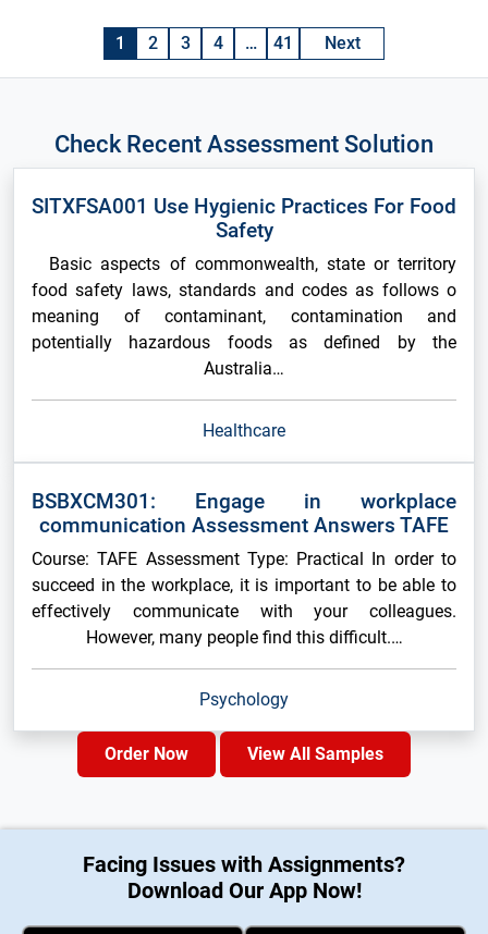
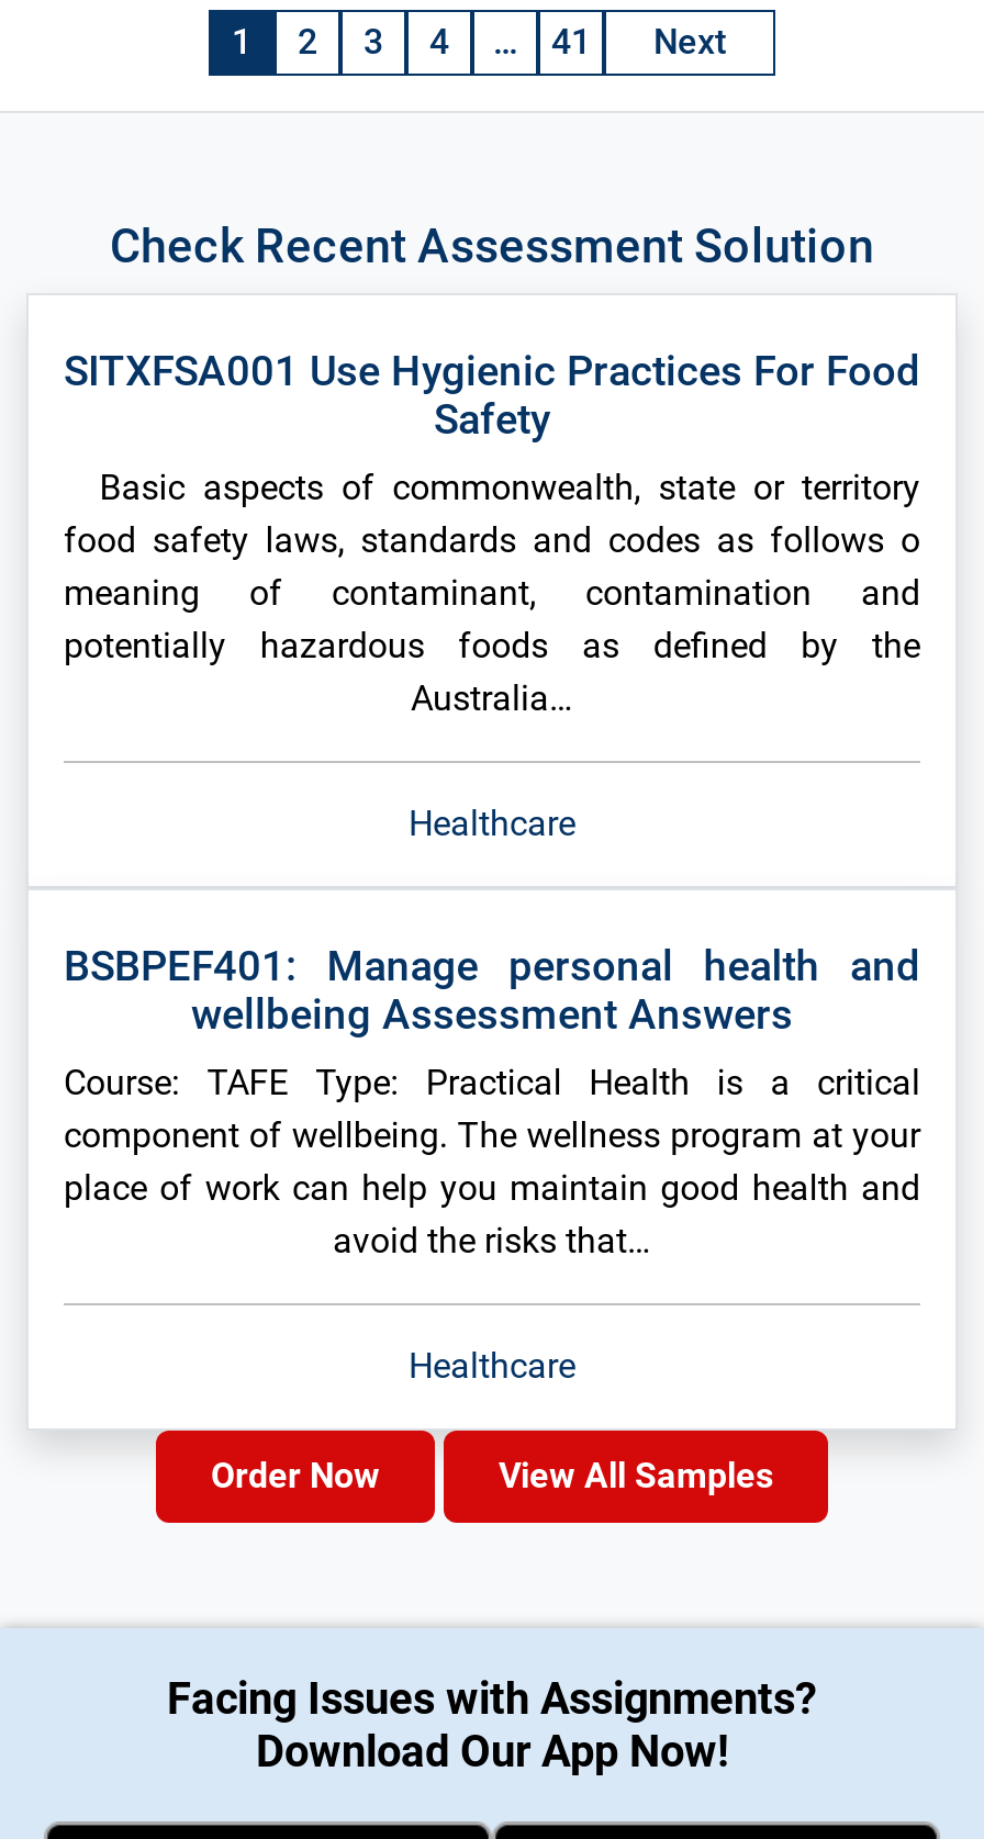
- BSBXCM301: Engage in workplace
- communication Assessment Answers TAFE
- Course: TAFE Assessment Type: Practical In order to
- succeed in the workplace, it is important to be able to
- effectively communicate with your colleagues.
- However, many people find this difficult.…
+ BSBPEF401: Manage personal health and
+ wellbeing Assessment Answers
+ Course: TAFE Type: Practical Health is a critical
+ component of wellbeing. The wellness program at your
+ place of work can help you maintain good health and
+ avoid the risks that…

- Psychology
+ Healthcare
